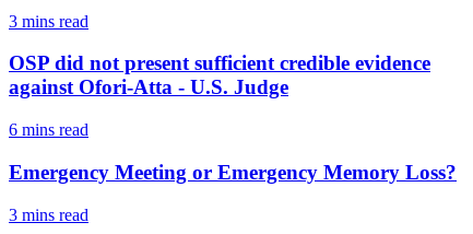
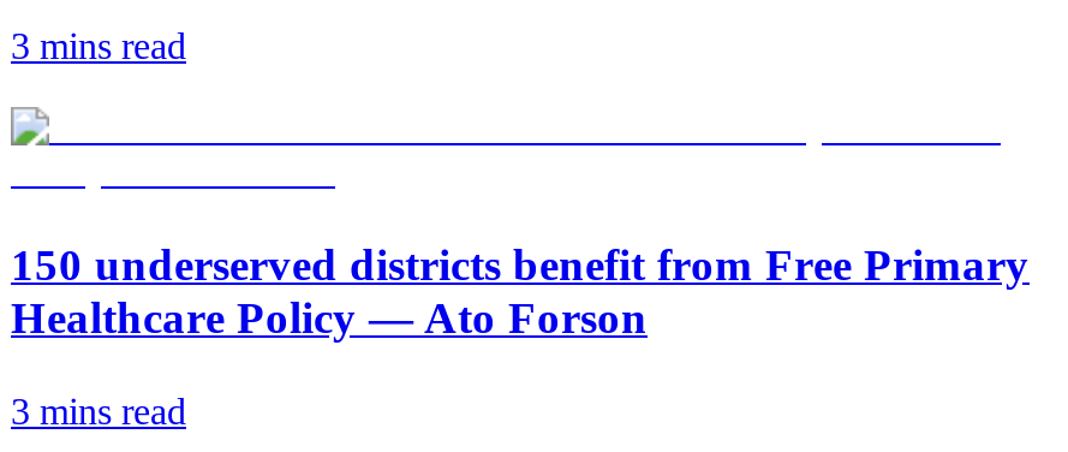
- OSP did not present sufficient credible evidence
- against Ofori-Atta - U.S. Judge
- 6 mins read
- Emergency Meeting or Emergency Memory Loss?
+ 150 underserved districts benefit from Free Primary
+ Healthcare Policy — Ato Forson
